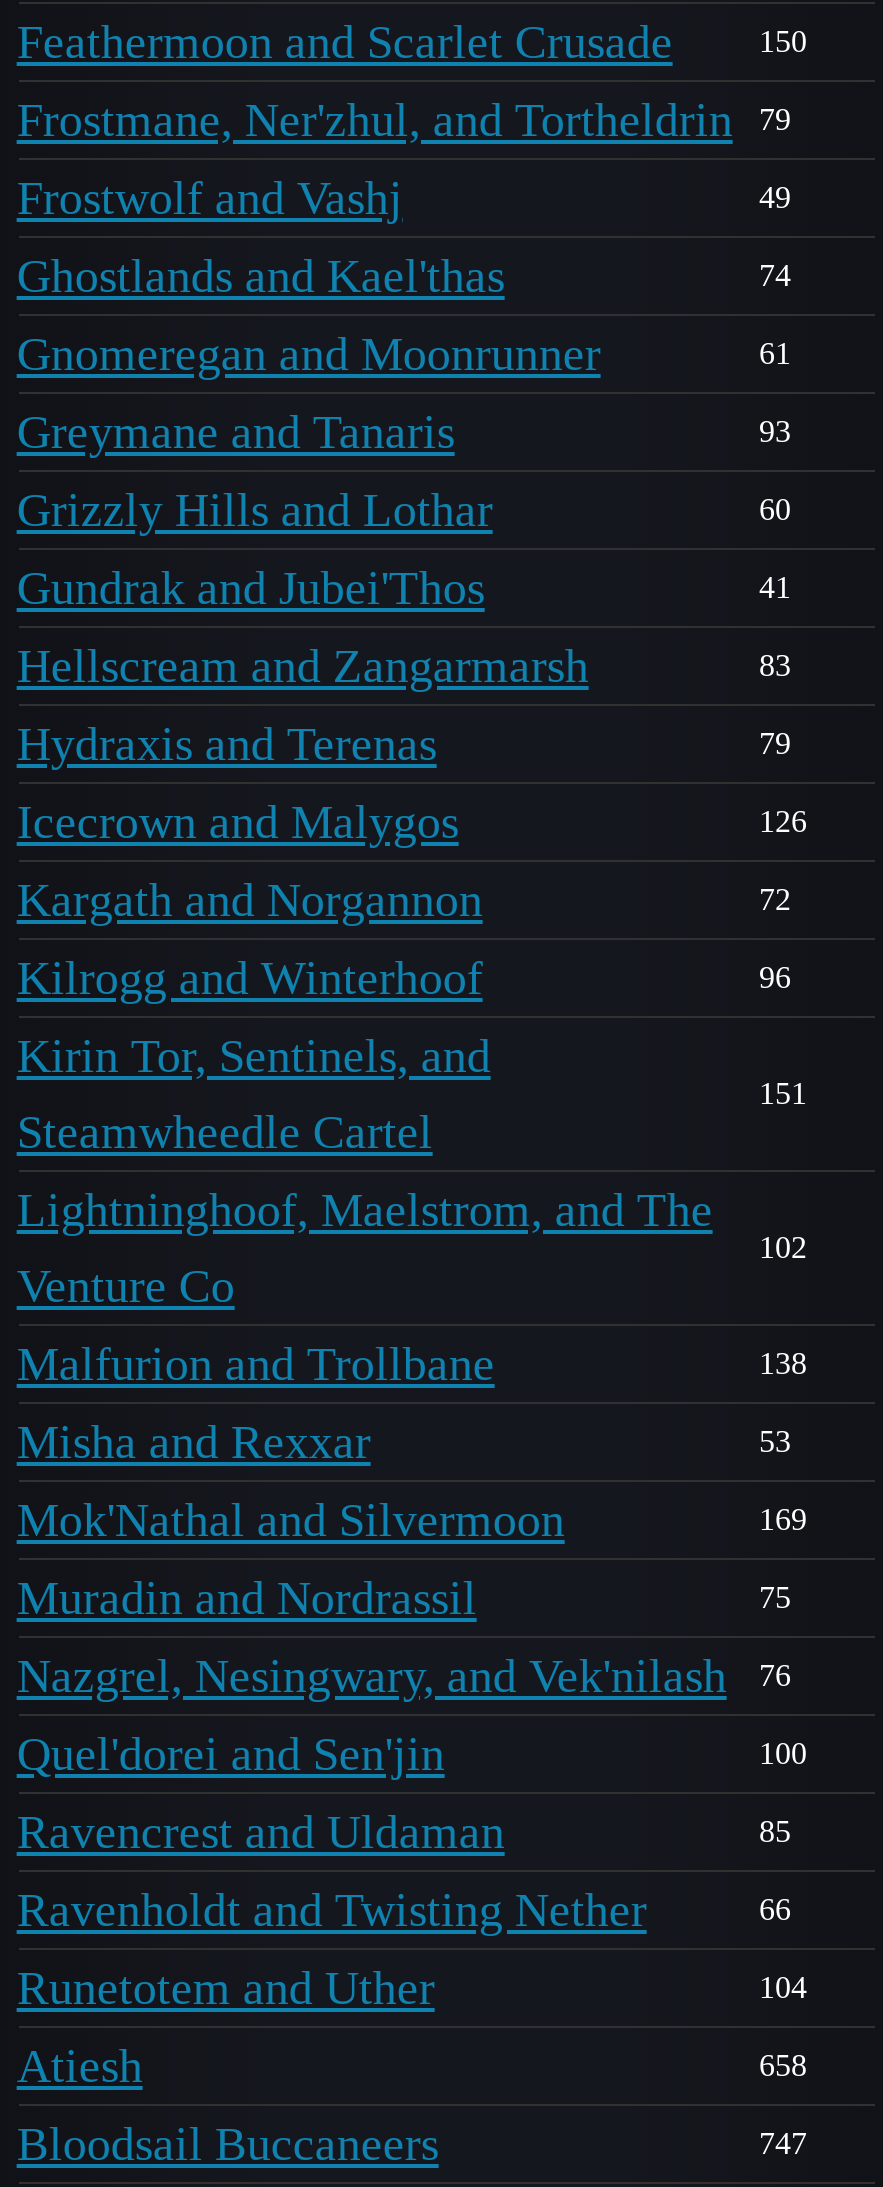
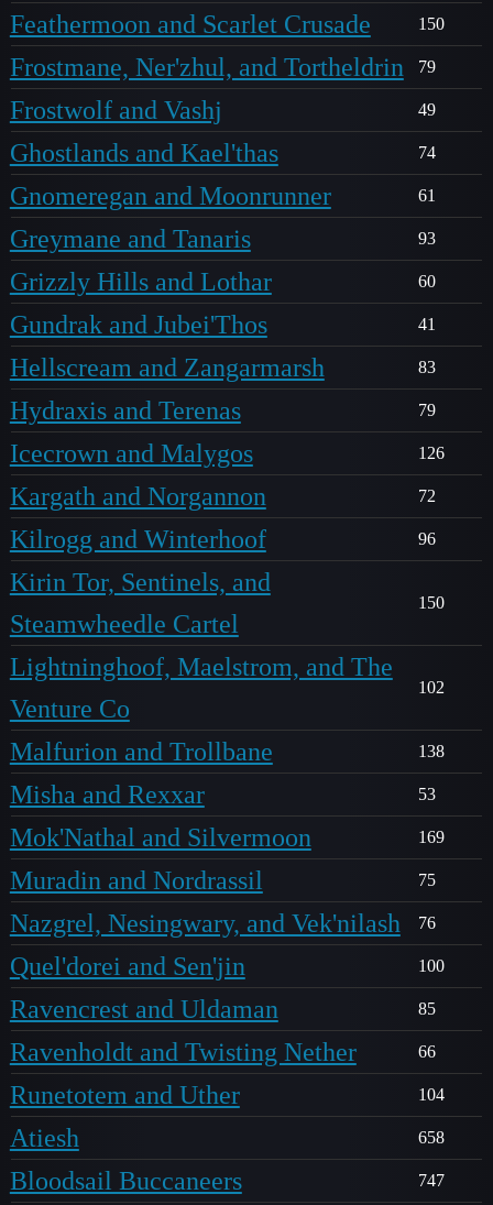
- 151
+ 150
